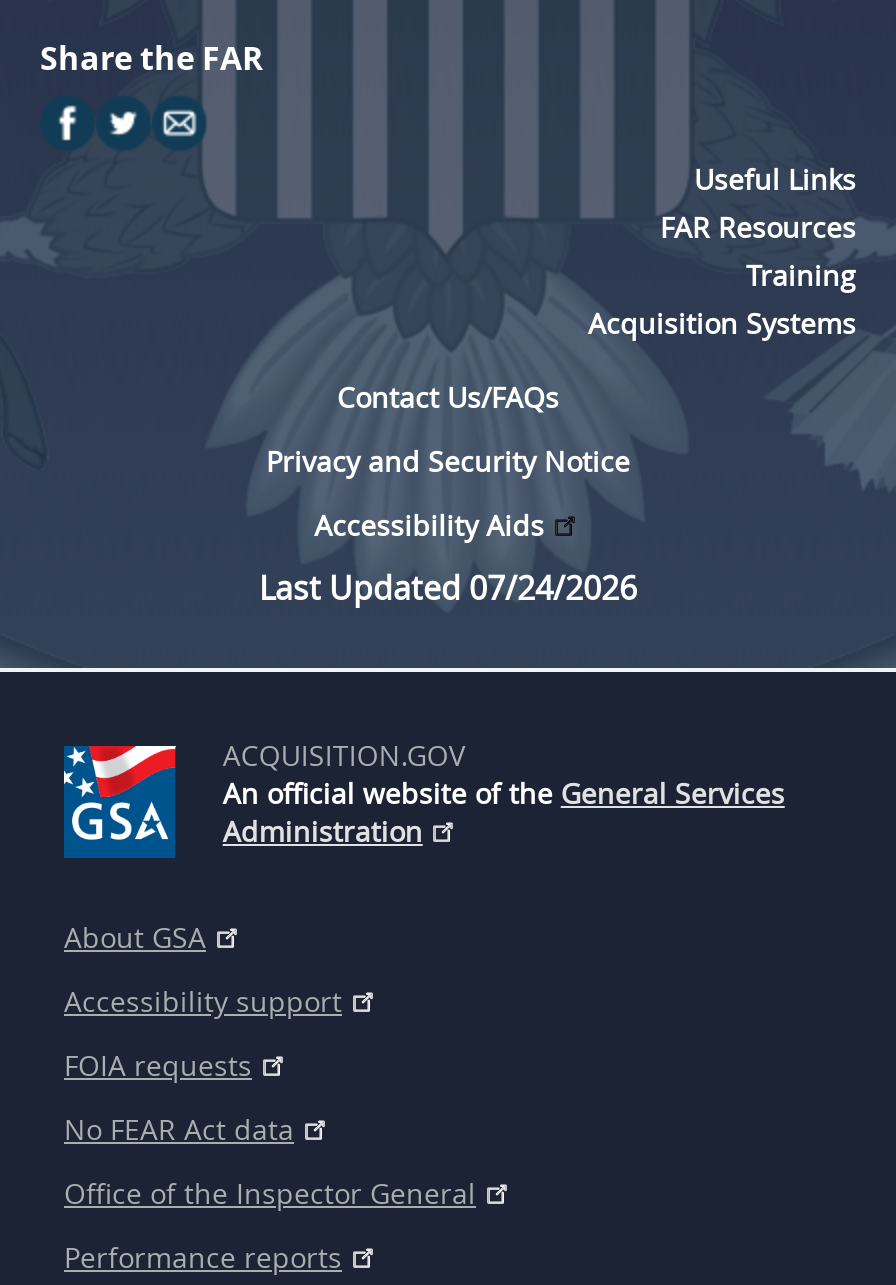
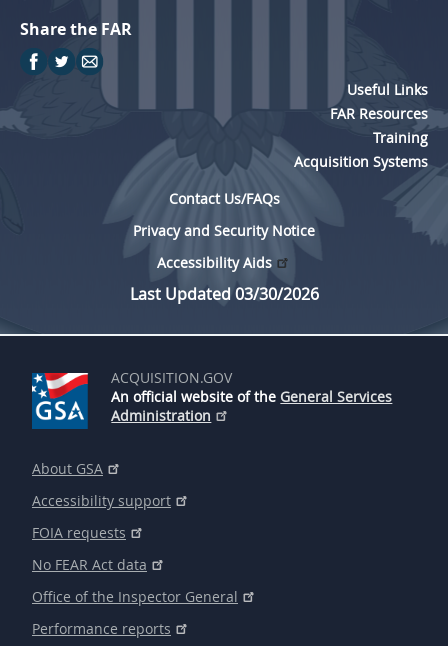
- Last Updated 07/24/2026
+ Last Updated 03/30/2026
